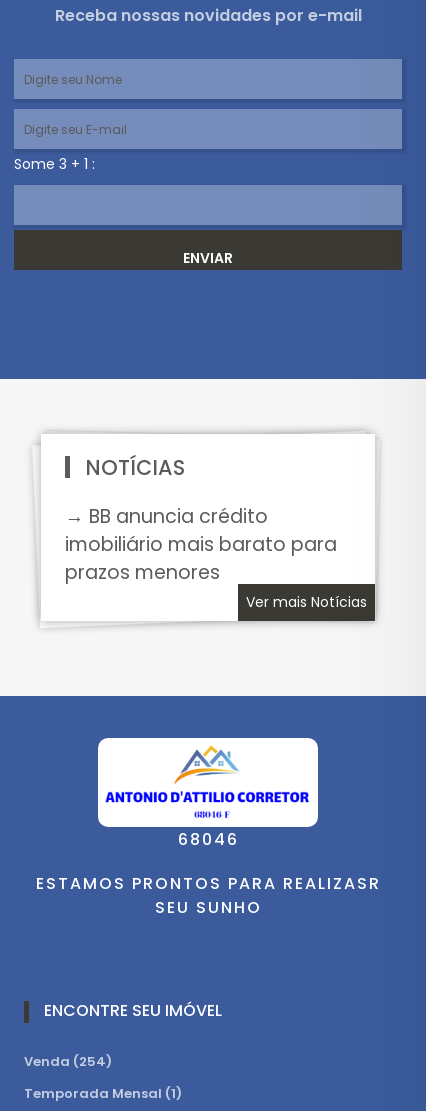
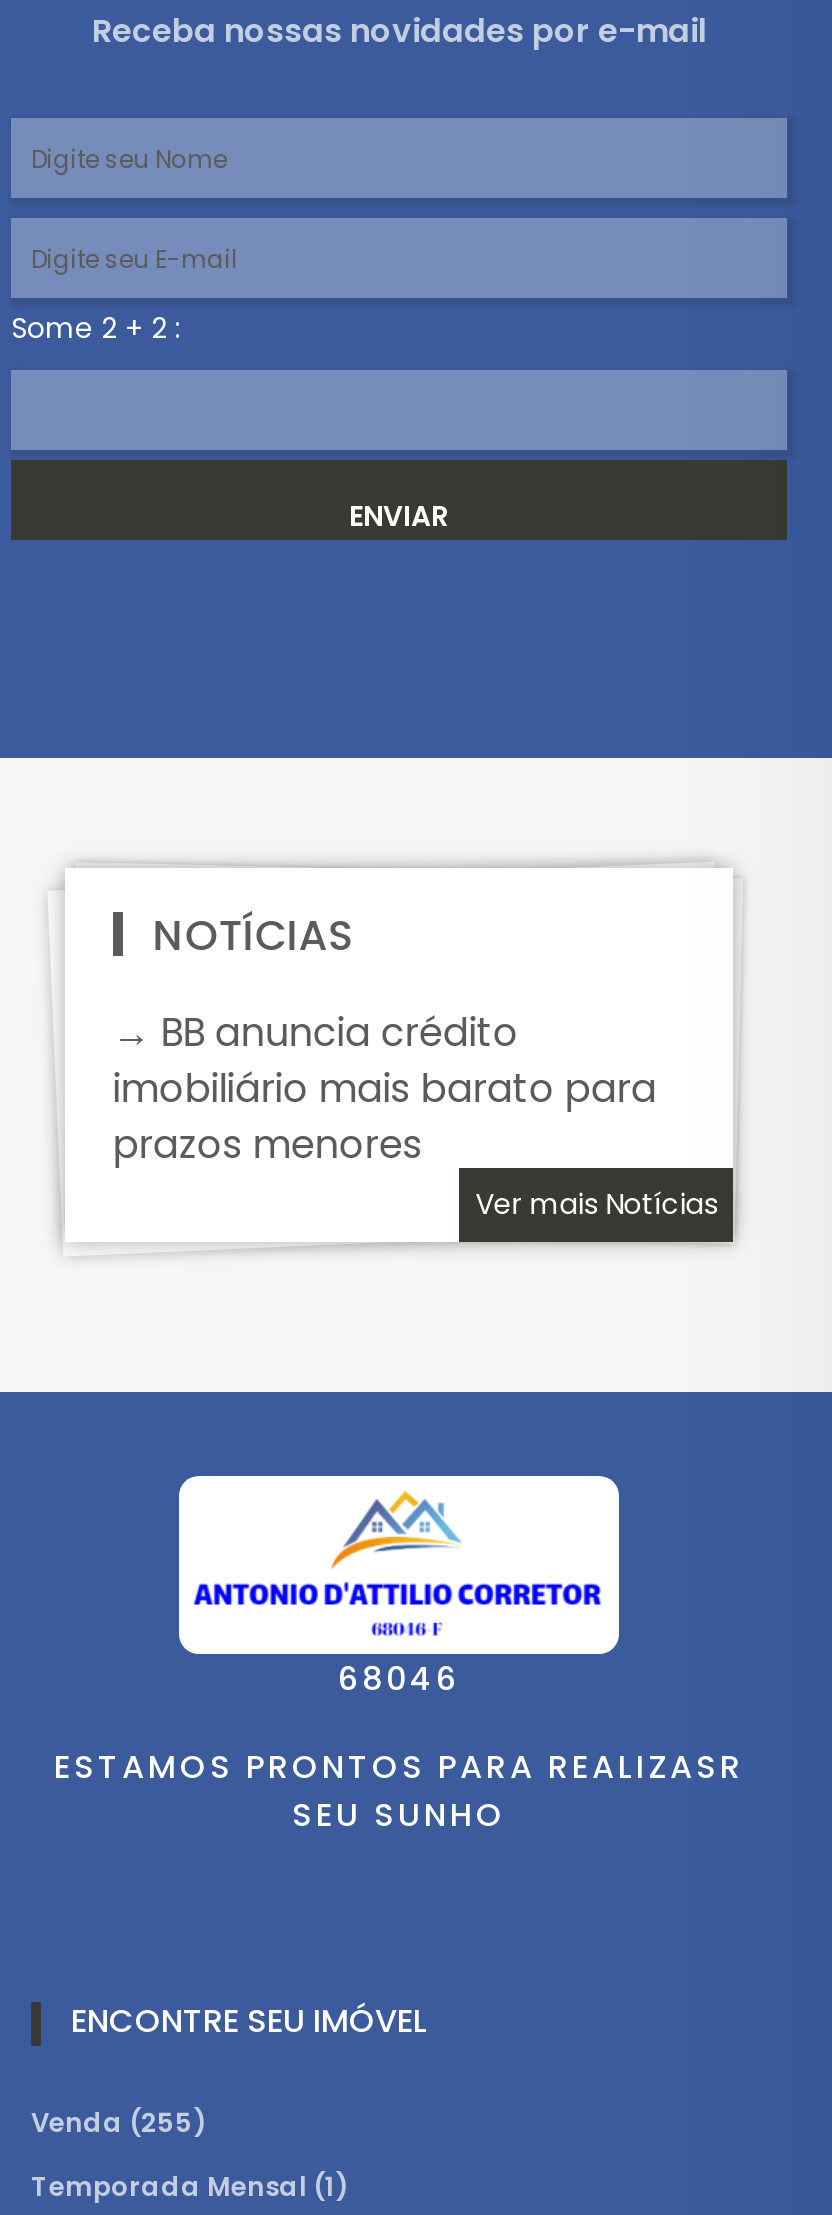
- Some 3 + 1 :
+ Some 2 + 2 :

- Venda (254)
+ Venda (255)
